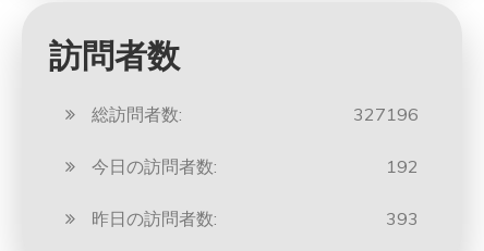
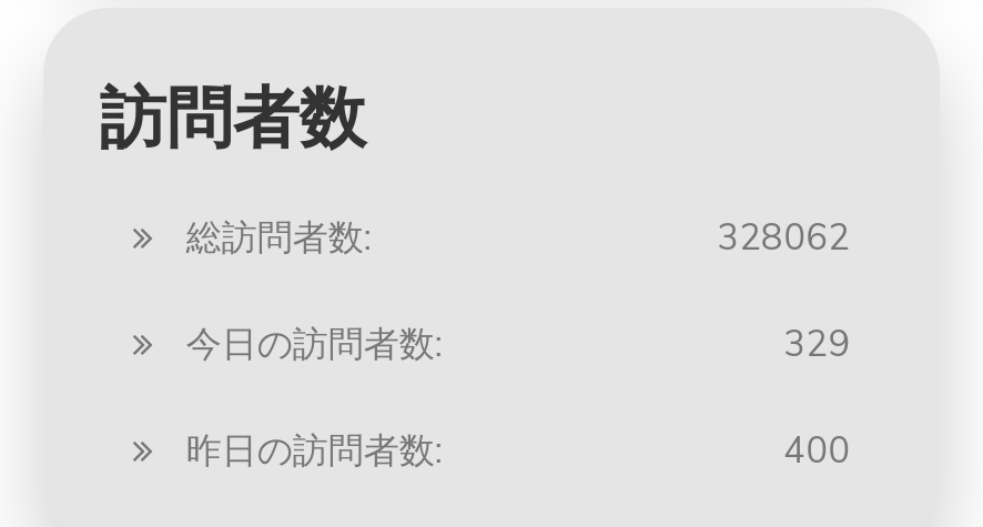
- 327196
+ 328062

- 192
+ 329

- 393
+ 400
